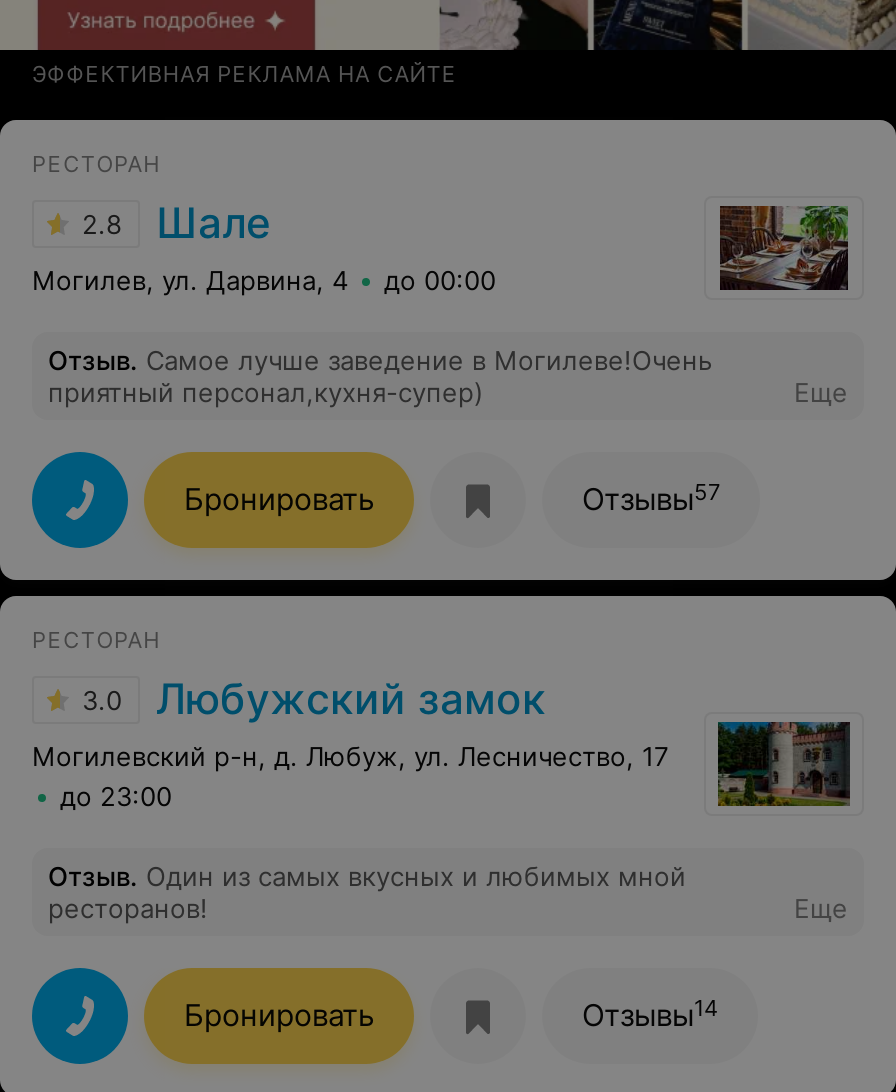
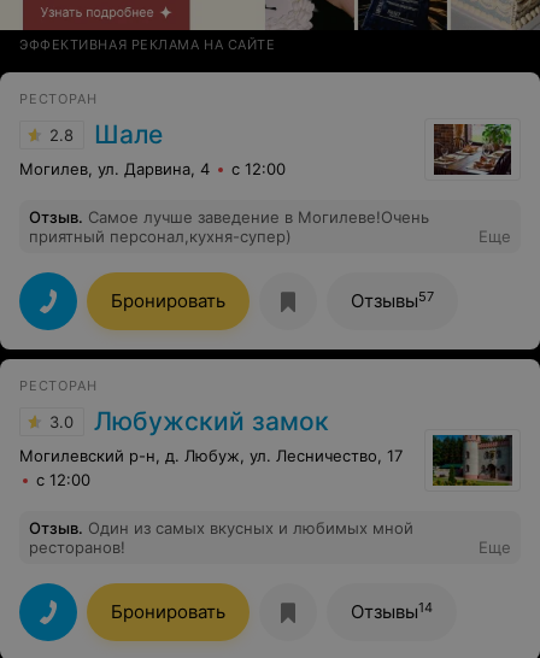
- Могилев, ул. Дарвина, 4 до 00:00
+ Могилев, ул. Дарвина, 4 с 12:00

- до 23:00
+ с 12:00
